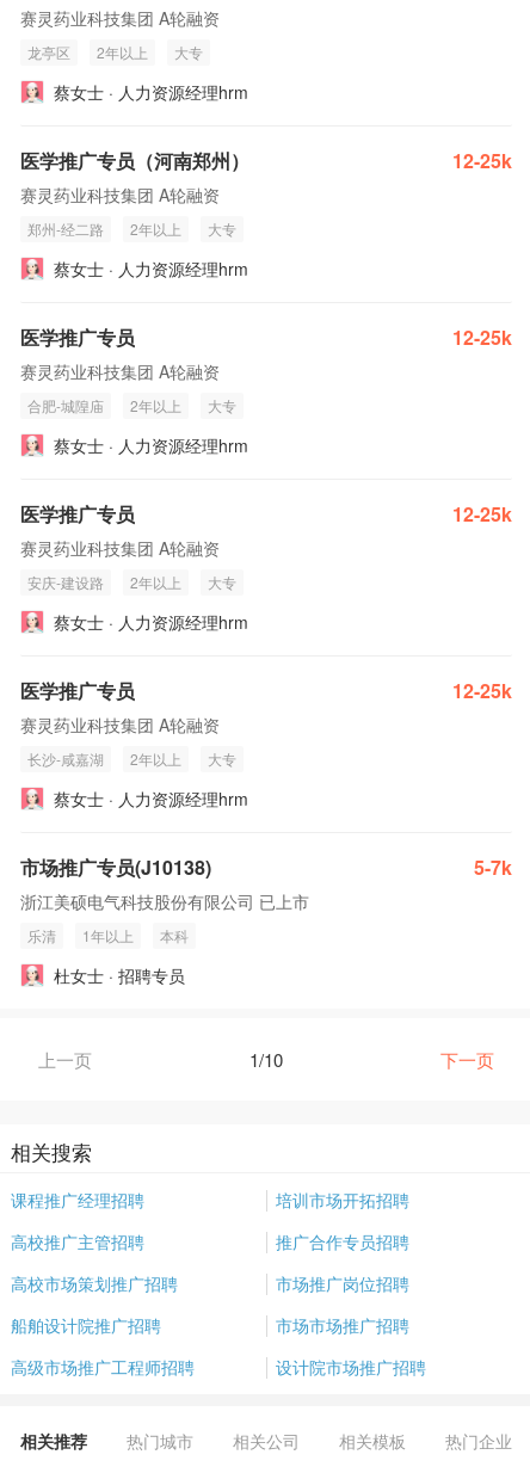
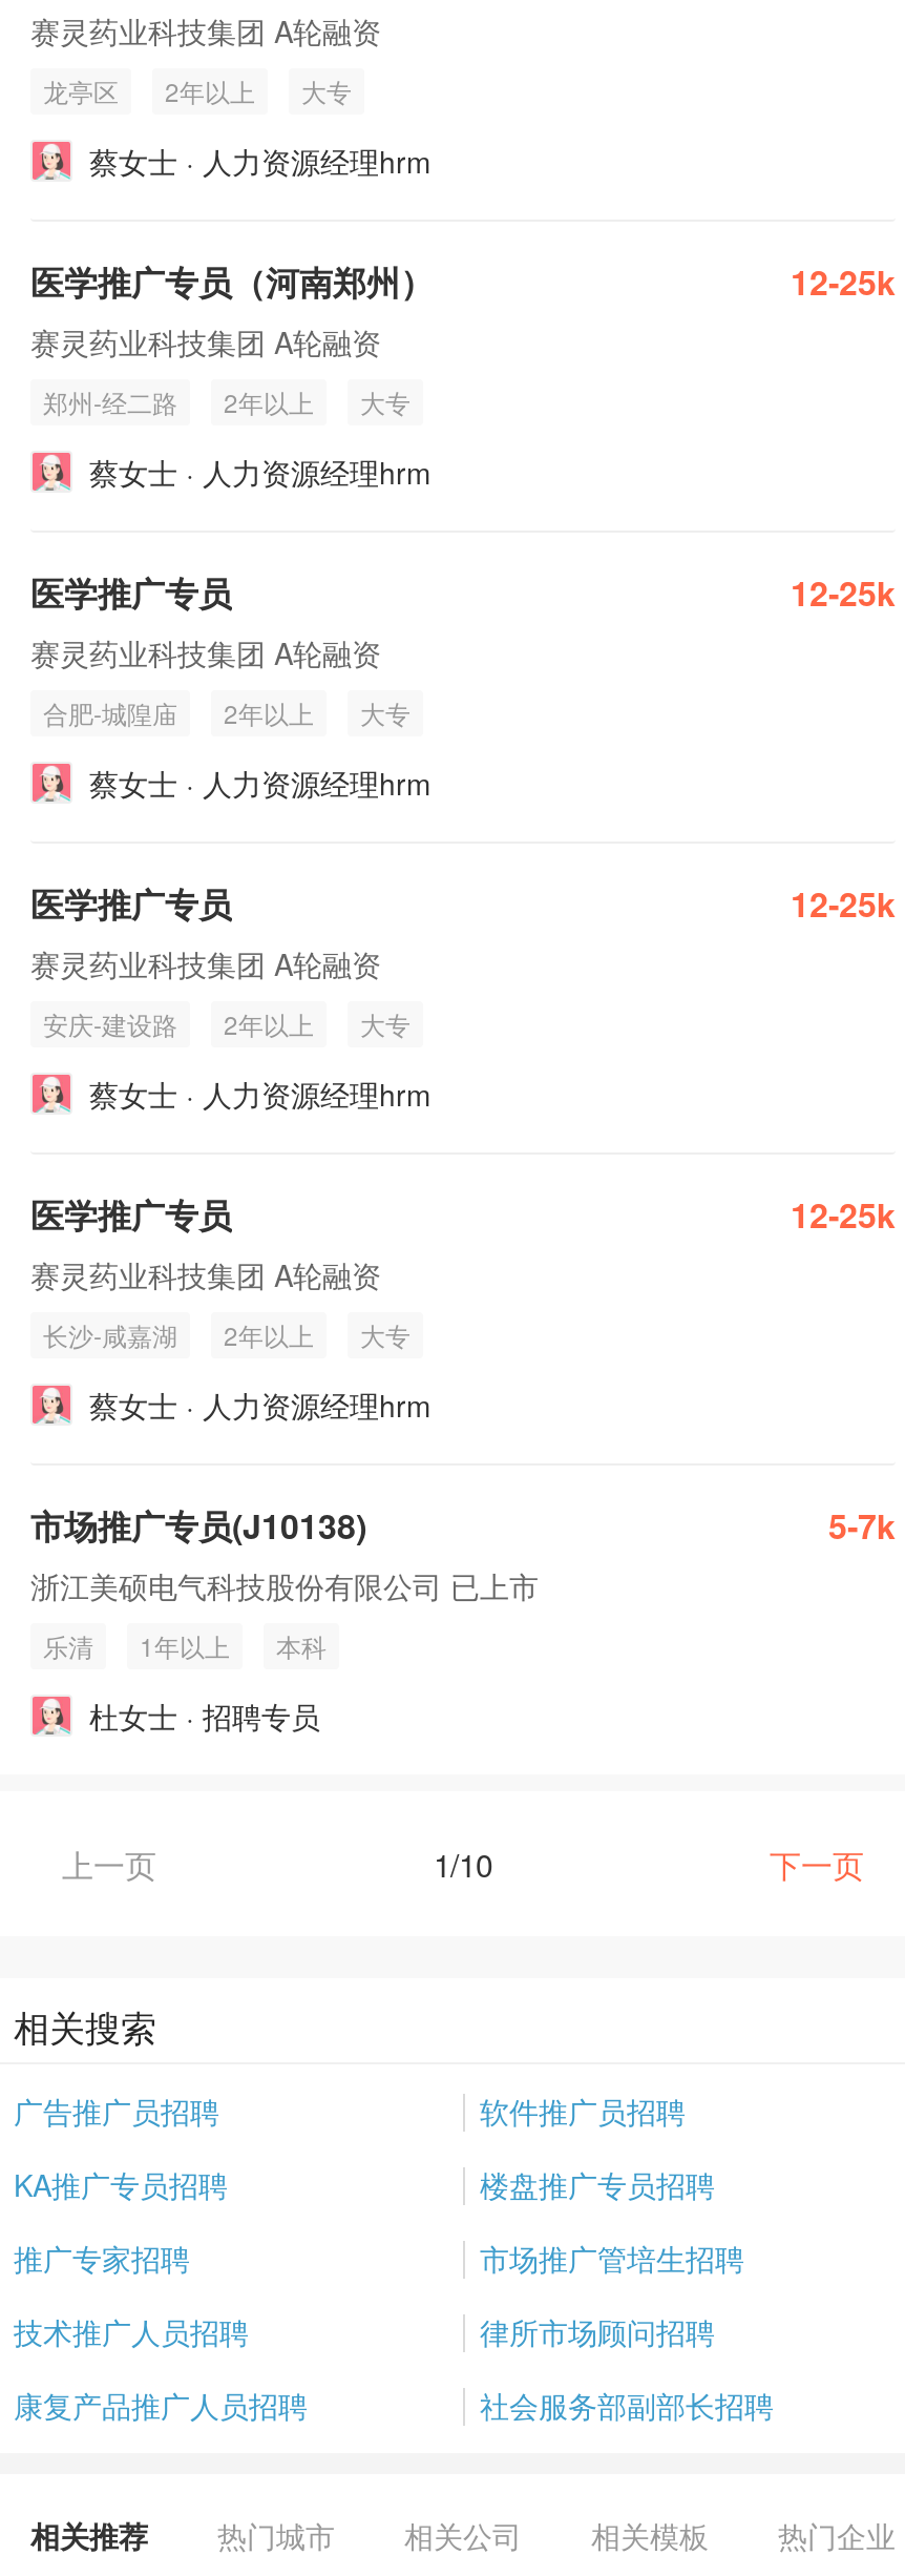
- 课程推广经理招聘
- 培训市场开拓招聘
+ 广告推广员招聘
+ 软件推广员招聘

- 高校推广主管招聘
- 推广合作专员招聘
+ KA推广专员招聘
+ 楼盘推广专员招聘

- 高校市场策划推广招聘
- 市场推广岗位招聘
+ 推广专家招聘
+ 市场推广管培生招聘

- 船舶设计院推广招聘
- 市场市场推广招聘
+ 技术推广人员招聘
+ 律所市场顾问招聘

- 高级市场推广工程师招聘
- 设计院市场推广招聘
+ 康复产品推广人员招聘
+ 社会服务部副部长招聘
